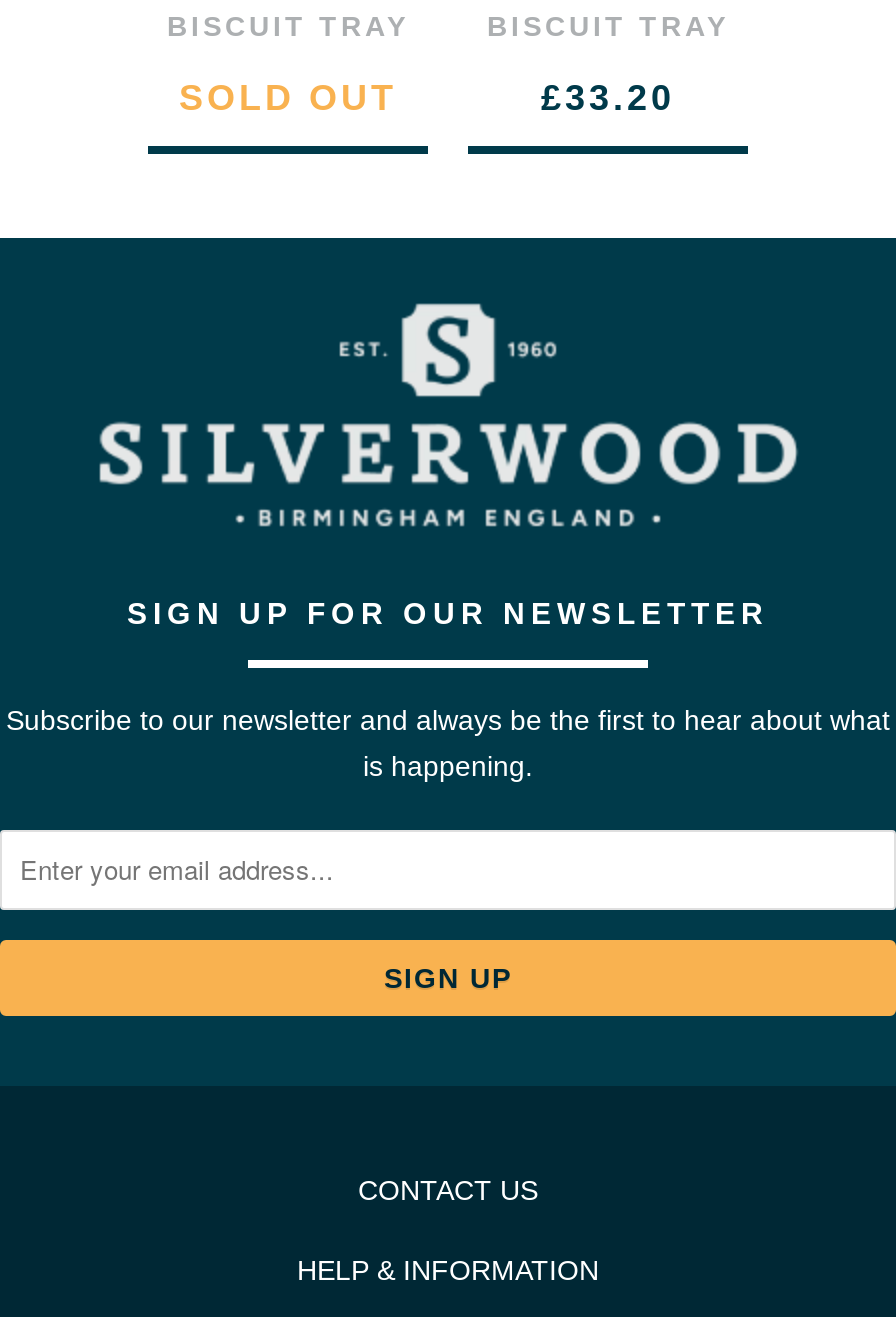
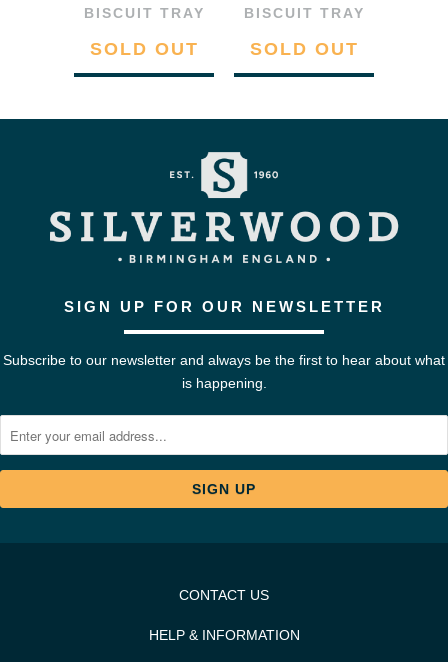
- £33.20
+ SOLD OUT
